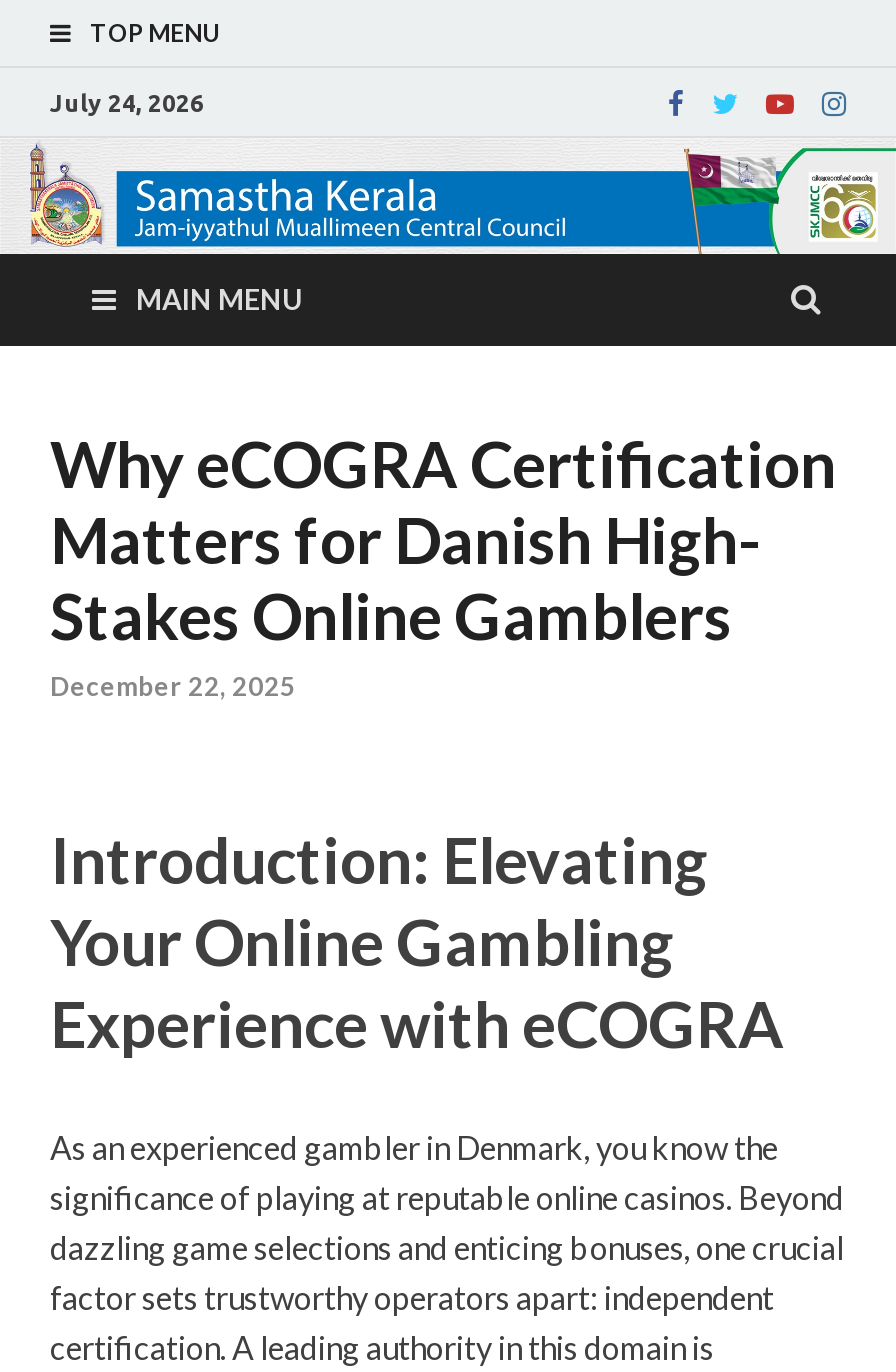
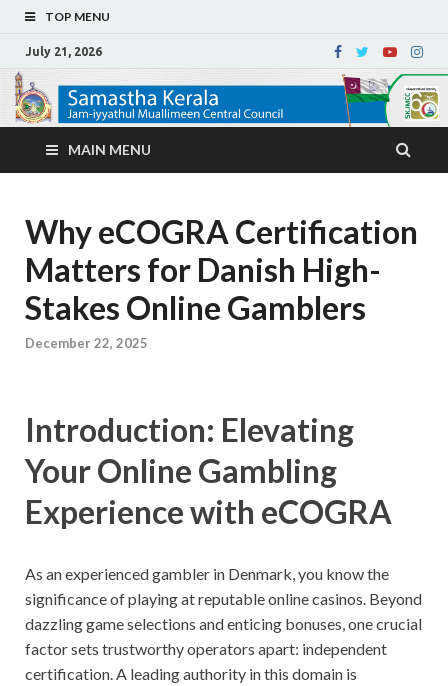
- July 24, 2026
+ July 21, 2026
